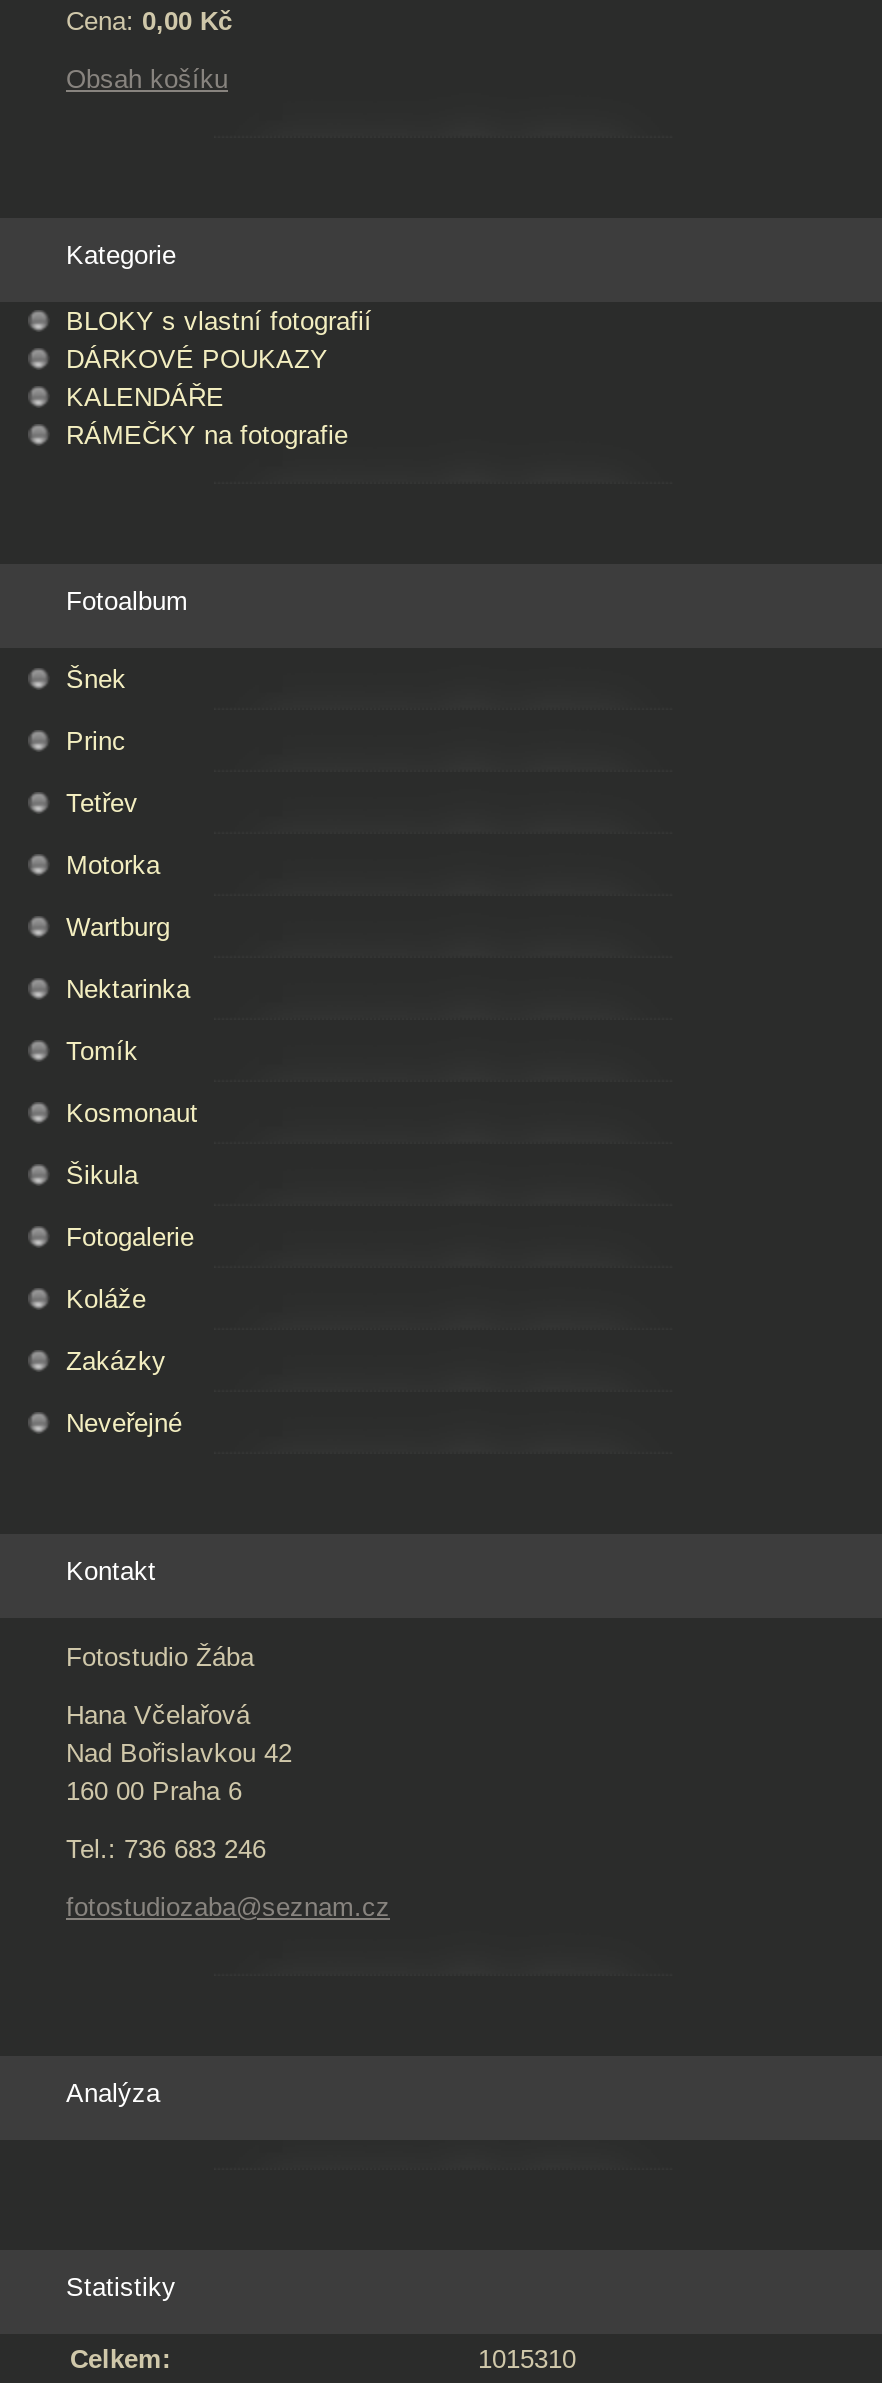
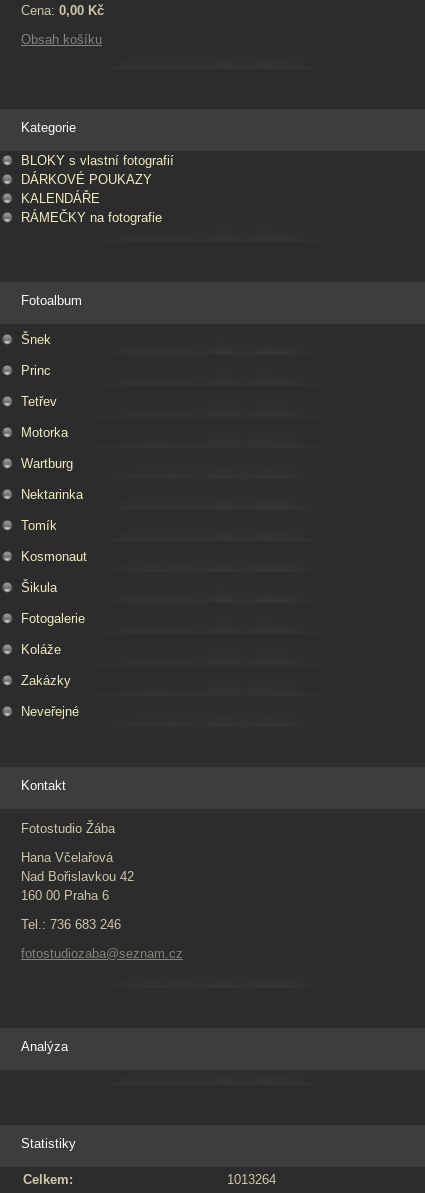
- 1015310
+ 1013264
